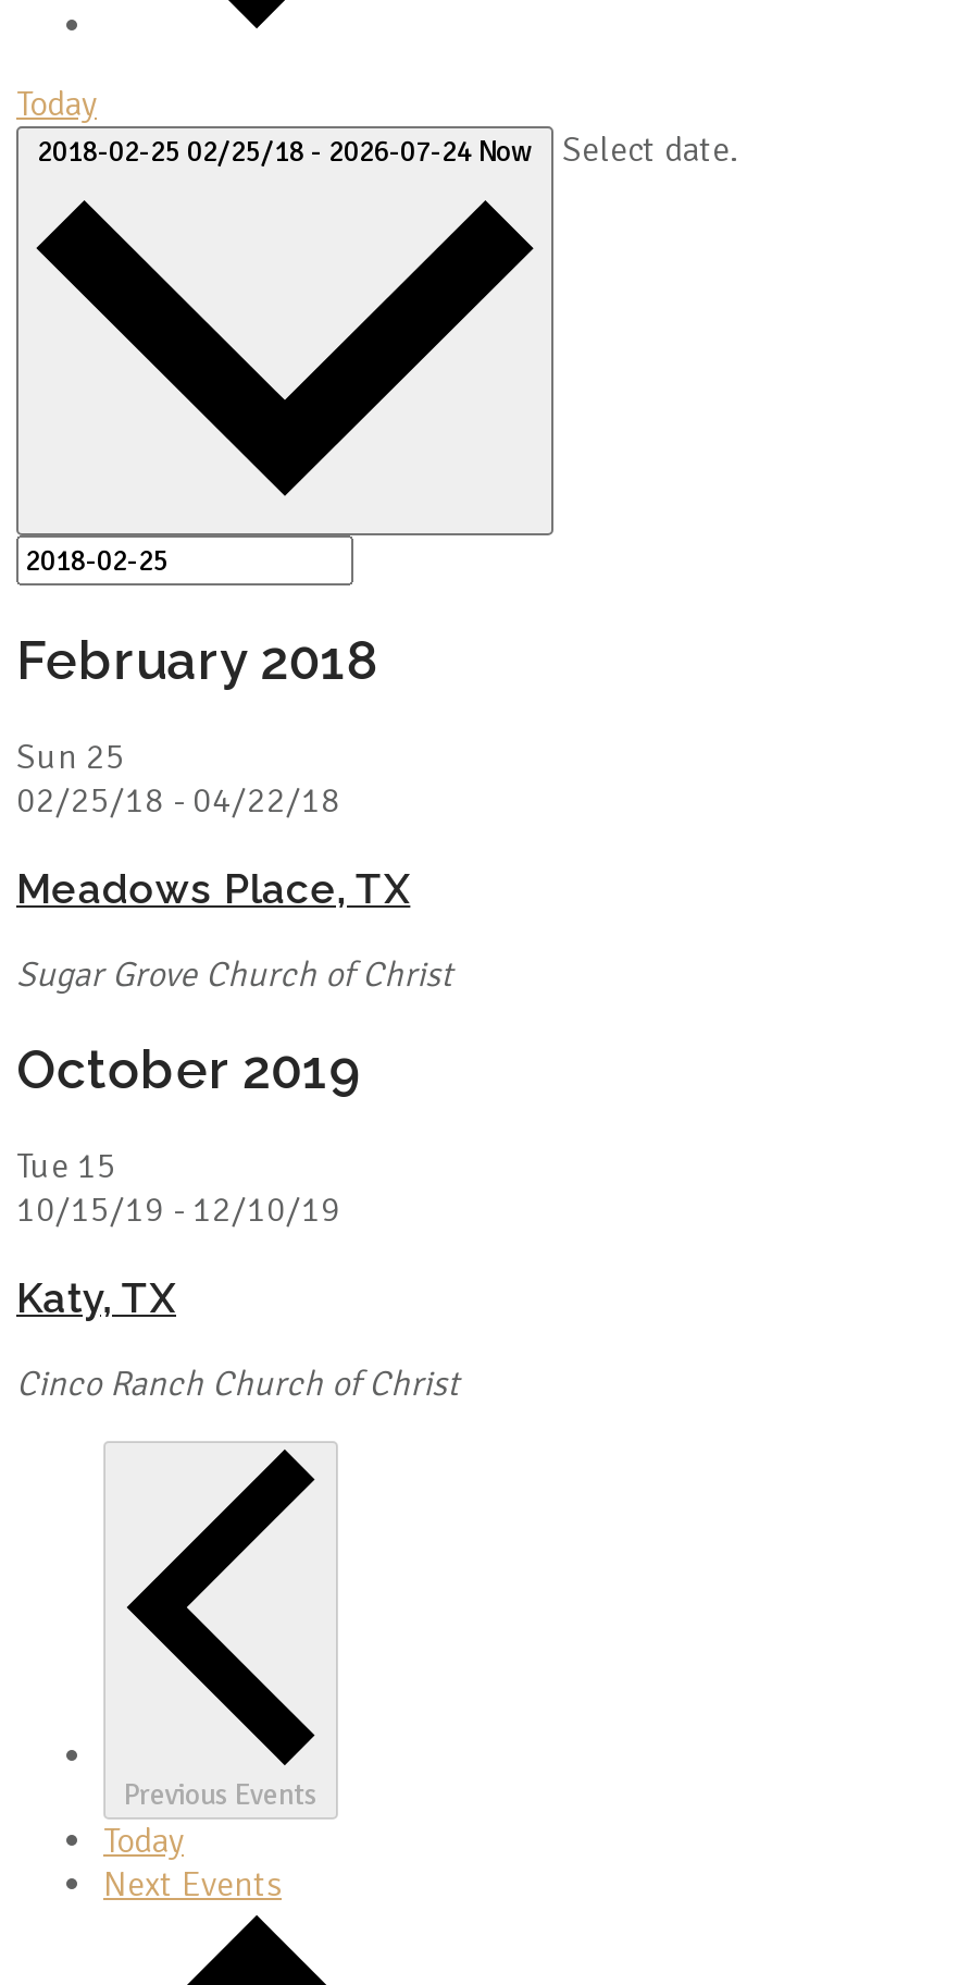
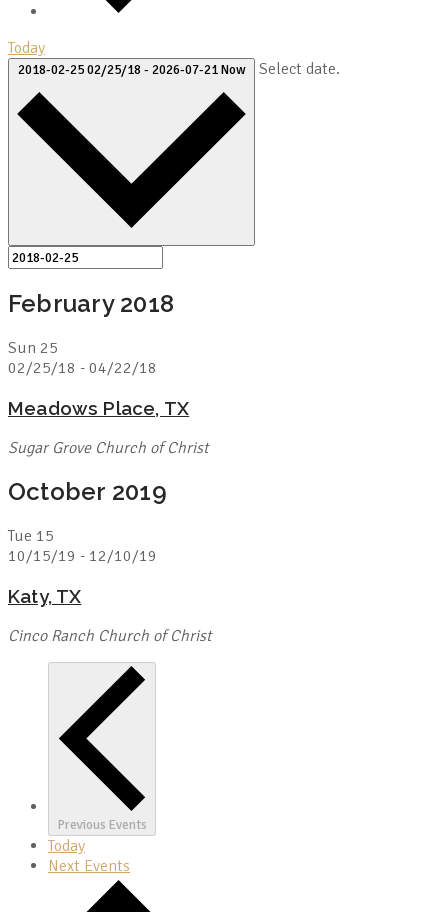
- 2018-02-25 02/25/18 - 2026-07-24 Now Select date.
+ 2018-02-25 02/25/18 - 2026-07-21 Now Select date.
